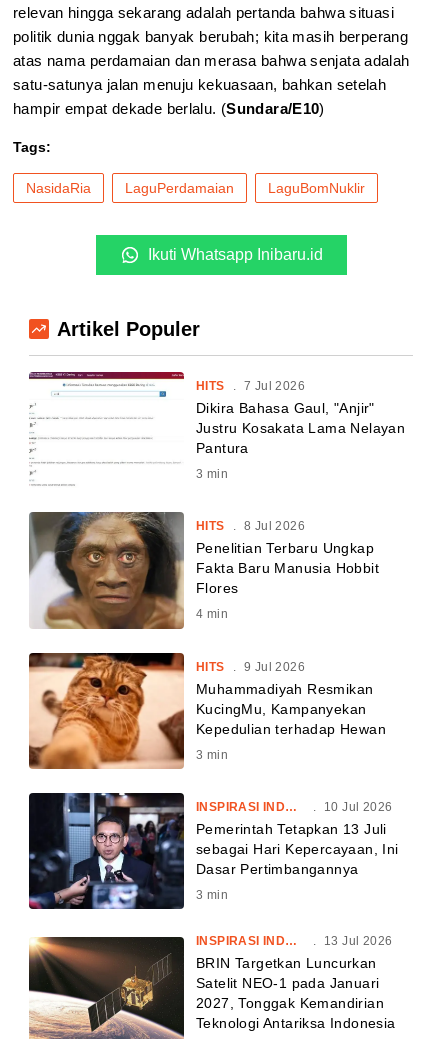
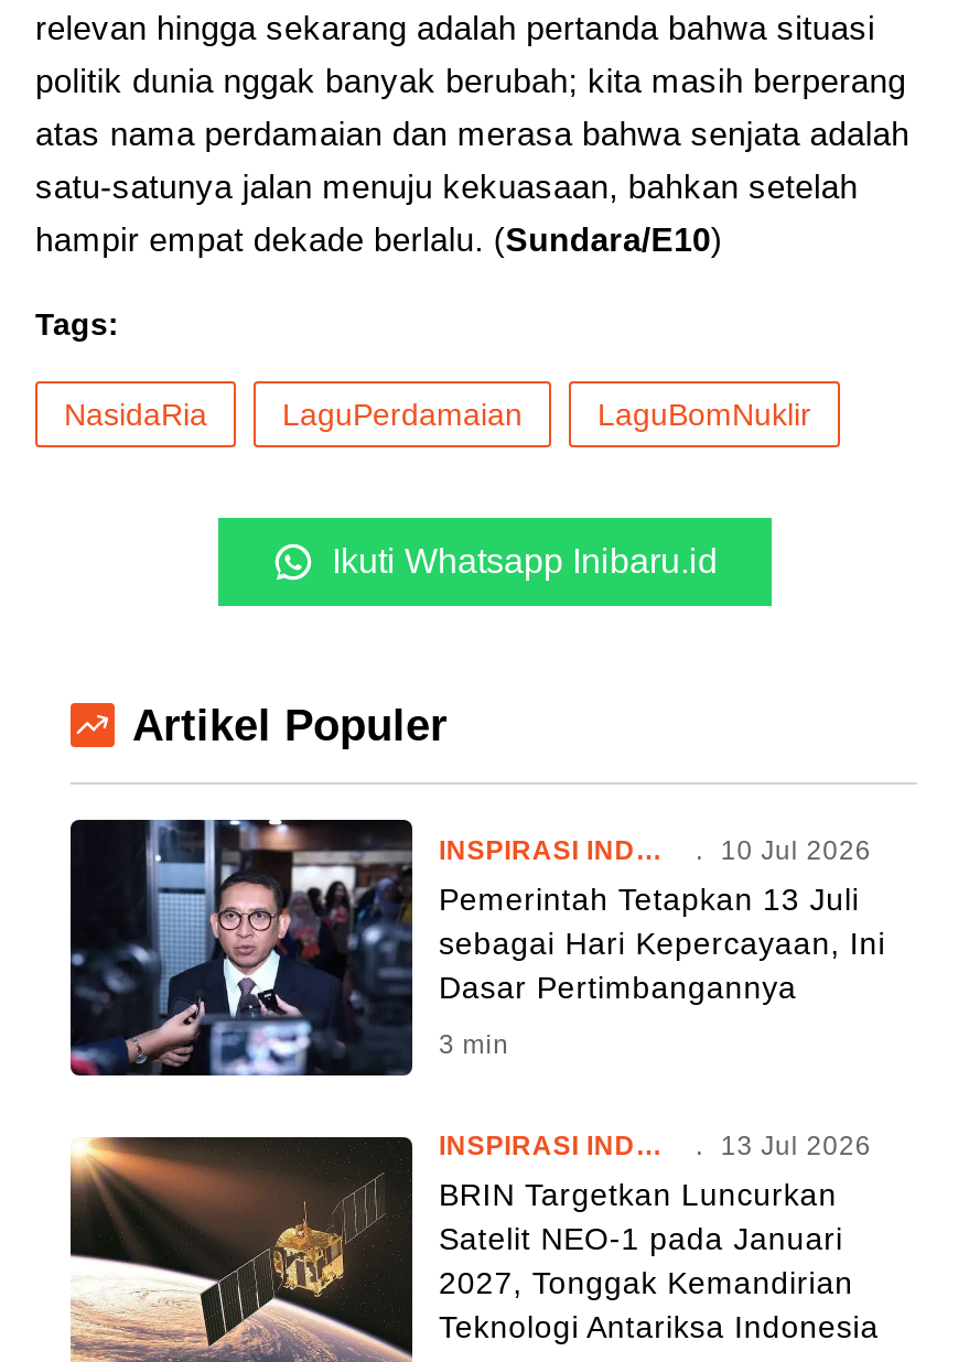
- [image]
- HITS . 7 Jul 2026
- Dikira Bahasa Gaul, "Anjir"
- Justru Kosakata Lama Nelayan
- Pantura
- 3 min

- [image]
- HITS . 8 Jul 2026
- Penelitian Terbaru Ungkap
- Fakta Baru Manusia Hobbit
- Flores
- 4 min

- [image]
- HITS . 9 Jul 2026
- Muhammadiyah Resmikan
- KucingMu, Kampanyekan
- Kepedulian terhadap Hewan
- 3 min
